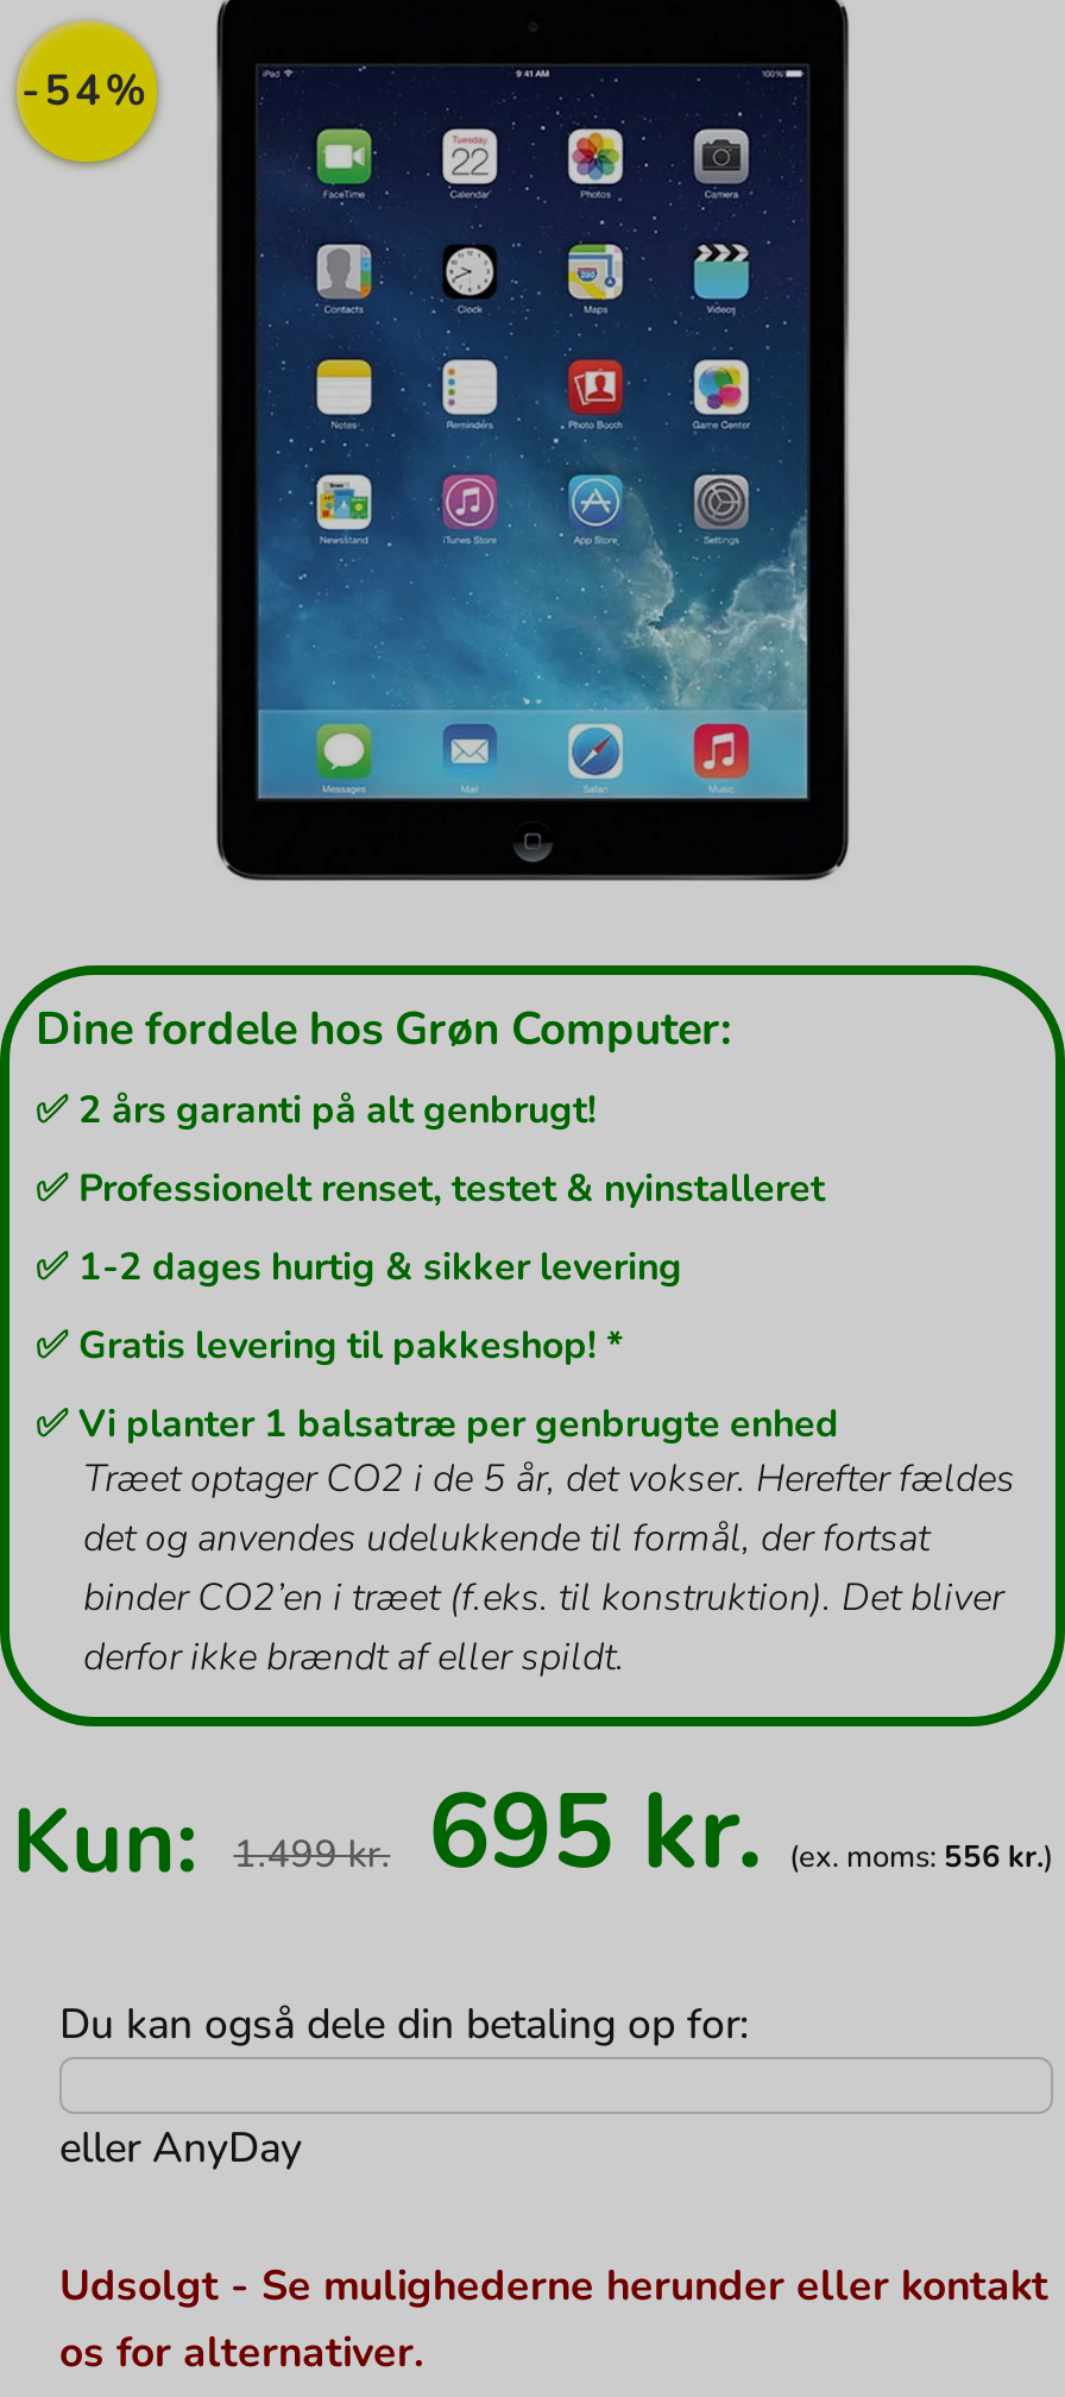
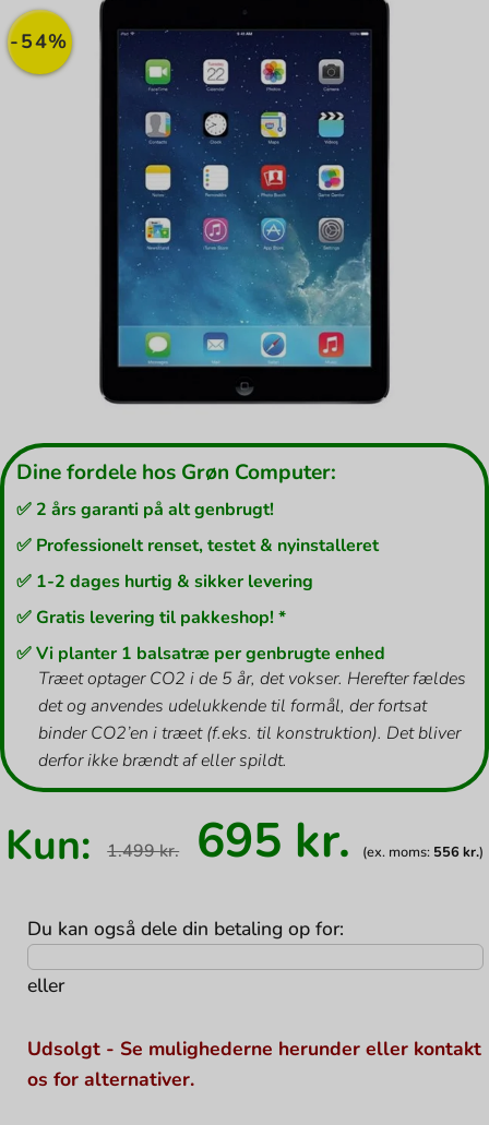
- eller AnyDay
+ eller
